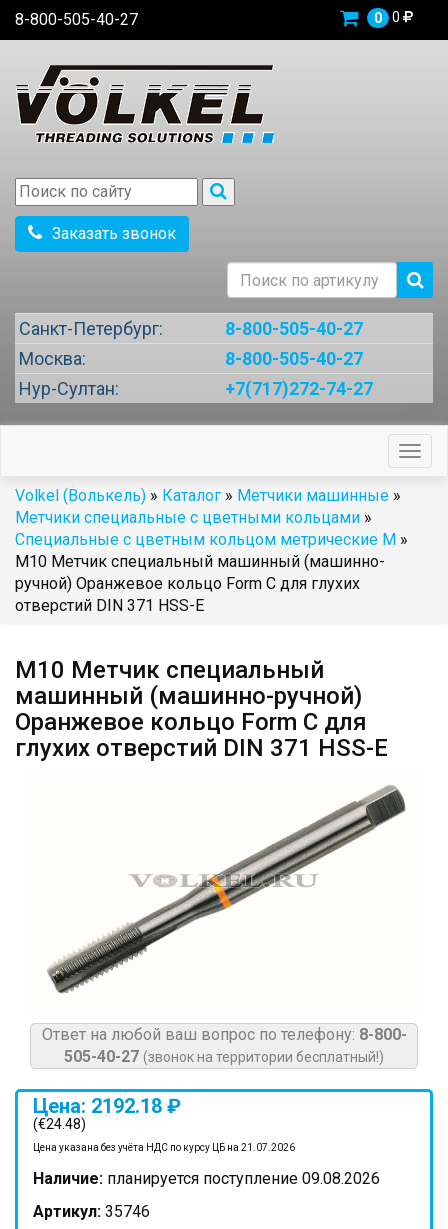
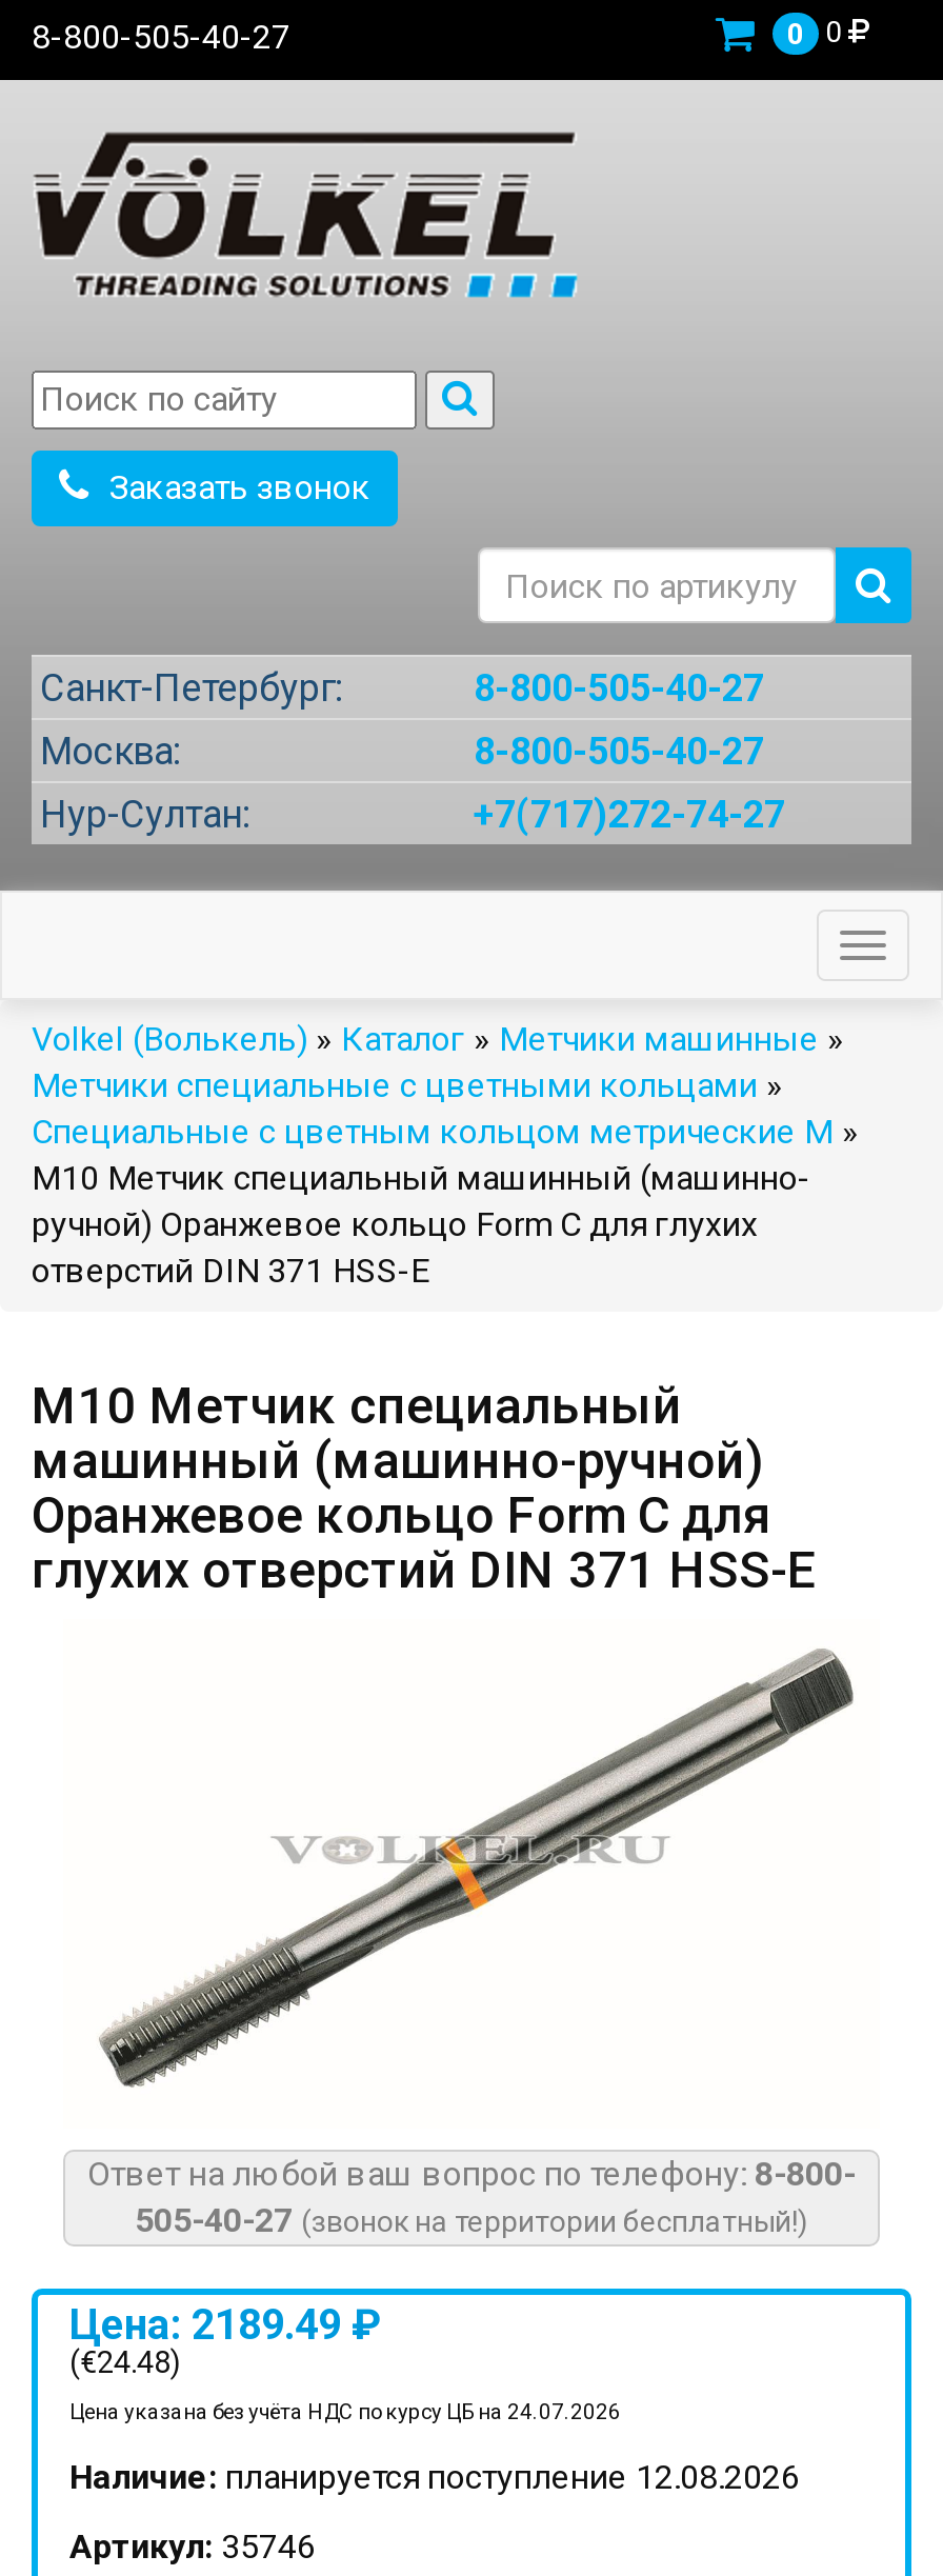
- Цена: 2192.18 ₽
+ Цена: 2189.49 ₽

- Цена указана без учёта НДС по курсу ЦБ на 21.07.2026
+ Цена указана без учёта НДС по курсу ЦБ на 24.07.2026

- Наличие: планируется поступление 09.08.2026
+ Наличие: планируется поступление 12.08.2026
